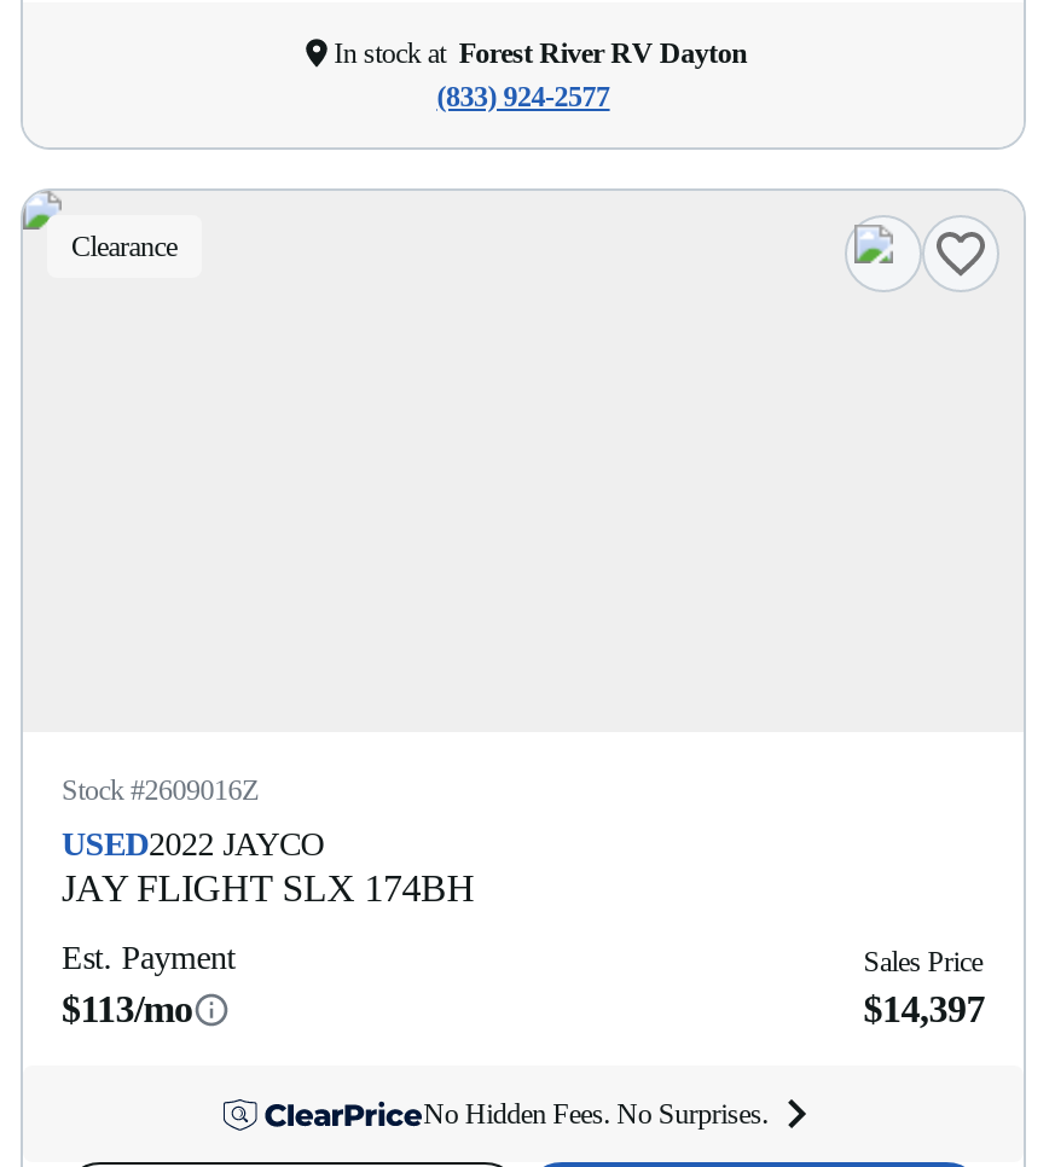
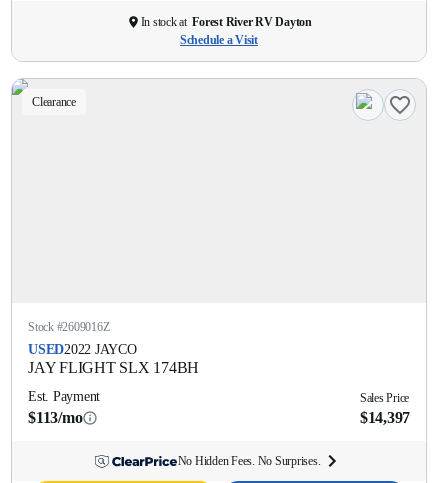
- (833) 924-2577
+ Schedule a Visit
